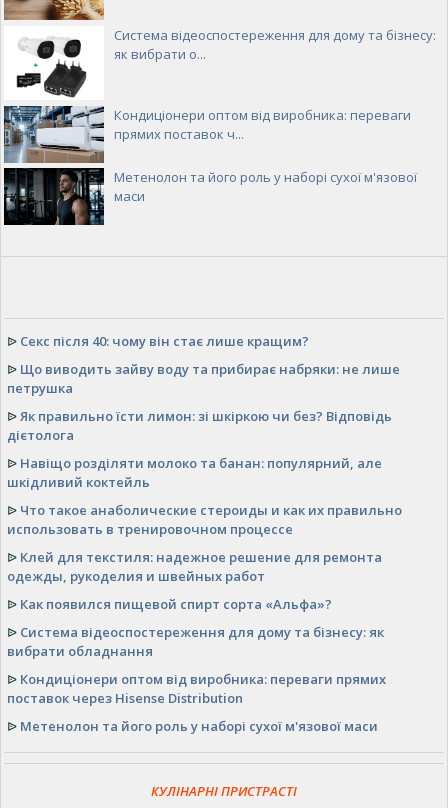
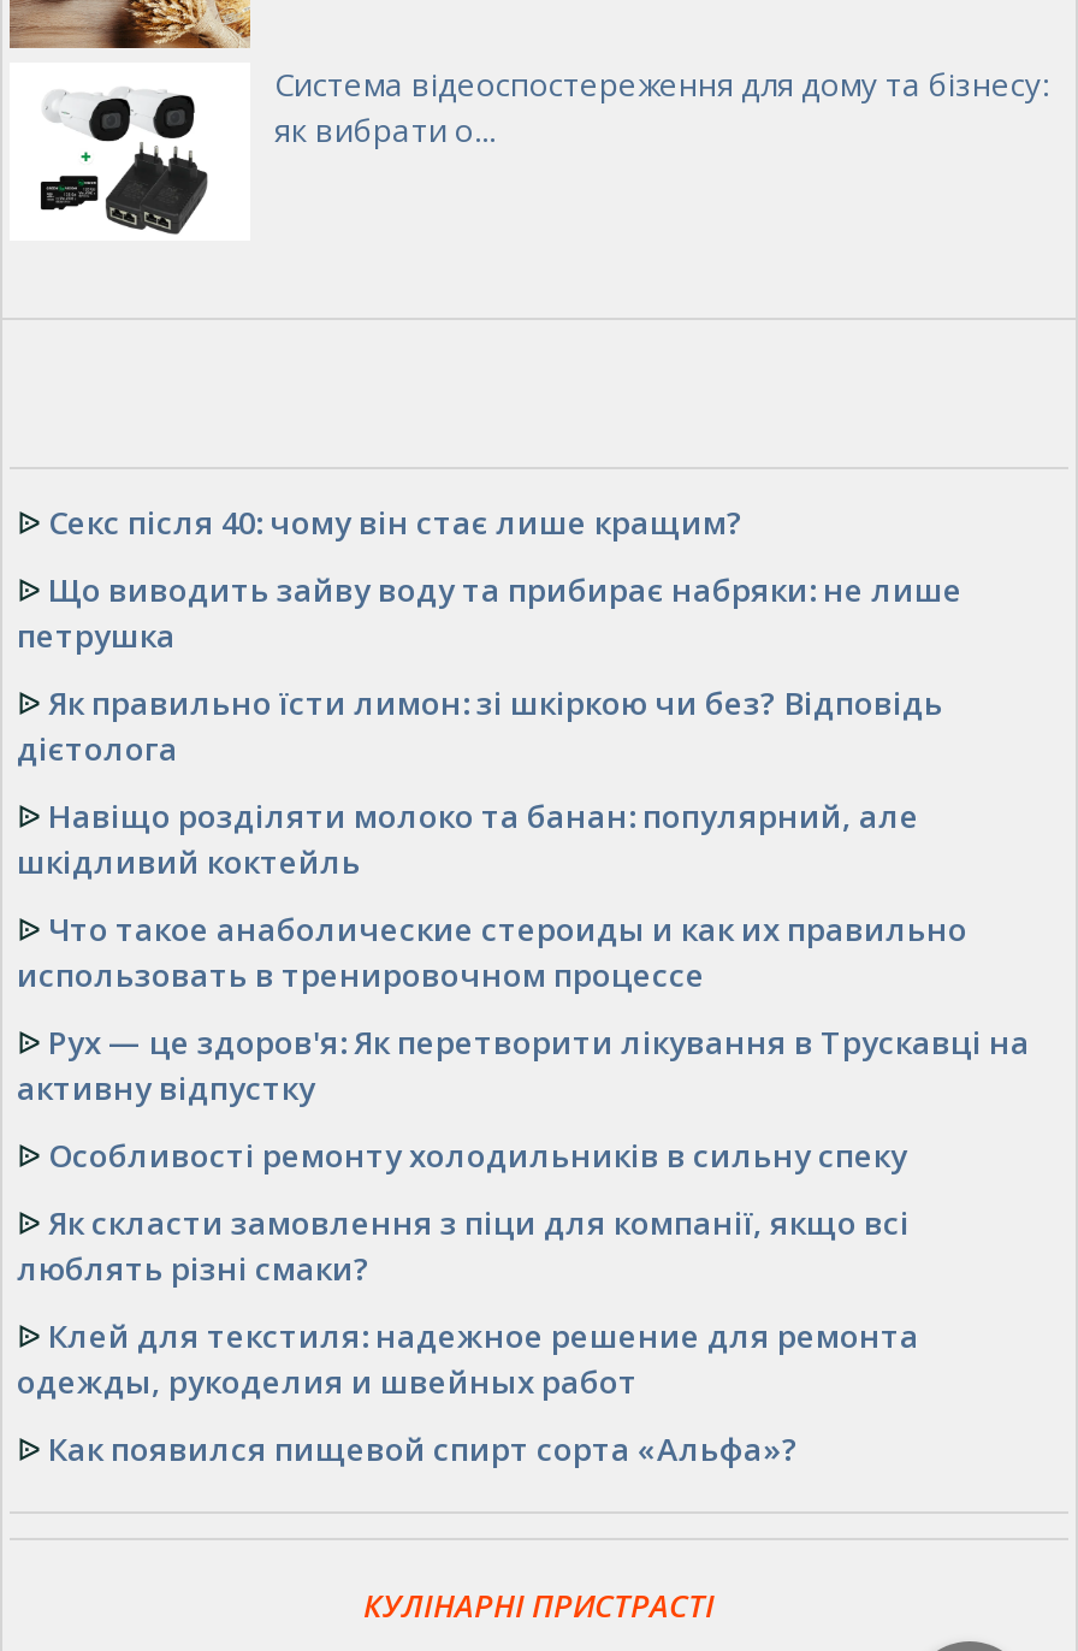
- [image]
- Кондиціонери оптом від виробника: переваги
- прямих поставок ч...
- Метенолон та його роль у наборі сухої м'язової
- маси

+ ᐉ Рух — це здоров'я: Як перетворити лікування в Трускавці на
+ активну відпустку
+ ᐉ Особливості ремонту холодильників в сильну спеку
+ ᐉ Як скласти замовлення з піци для компанії, якщо всі
+ люблять різні смаки?

- ᐉ Система відеоспостереження для дому та бізнесу: як
- вибрати обладнання
- ᐉ Кондиціонери оптом від виробника: переваги прямих
- поставок через Hisense Distribution
- ᐉ Метенолон та його роль у наборі сухої м'язової маси
